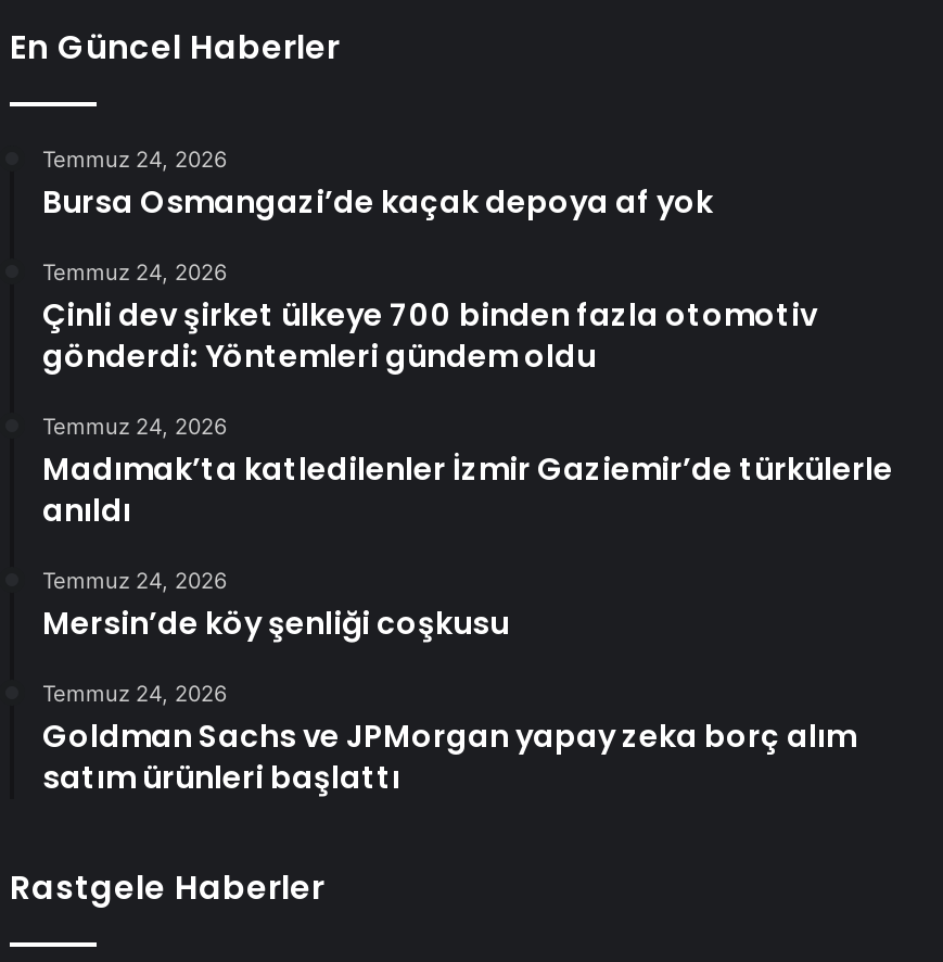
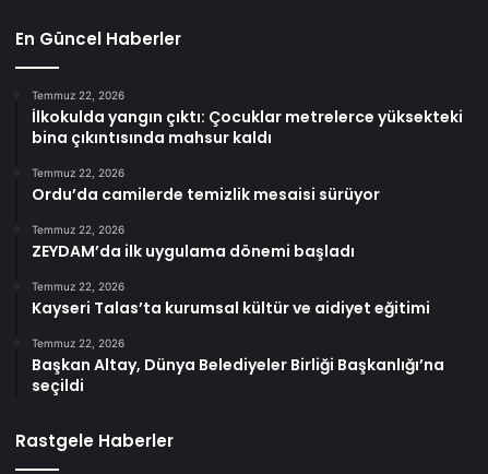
- Temmuz 24, 2026
- Bursa Osmangazi’de kaçak depoya af yok
+ Temmuz 22, 2026
+ İlkokulda yangın çıktı: Çocuklar metrelerce yüksekteki
+ bina çıkıntısında mahsur kaldı

- Temmuz 24, 2026
- Çinli dev şirket ülkeye 700 binden fazla otomotiv
- gönderdi: Yöntemleri gündem oldu
+ Temmuz 22, 2026
+ Ordu’da camilerde temizlik mesaisi sürüyor

- Temmuz 24, 2026
- Madımak’ta katledilenler İzmir Gaziemir’de türkülerle
- anıldı
+ Temmuz 22, 2026
+ ZEYDAM’da ilk uygulama dönemi başladı

- Temmuz 24, 2026
- Mersin’de köy şenliği coşkusu
+ Temmuz 22, 2026
+ Kayseri Talas’ta kurumsal kültür ve aidiyet eğitimi

- Temmuz 24, 2026
- Goldman Sachs ve JPMorgan yapay zeka borç alım
- satım ürünleri başlattı
+ Temmuz 22, 2026
+ Başkan Altay, Dünya Belediyeler Birliği Başkanlığı’na
+ seçildi
